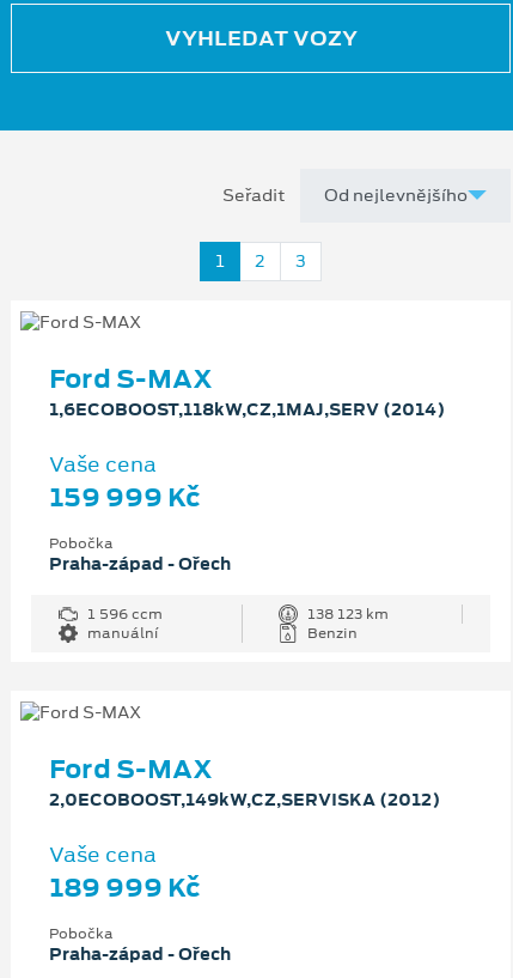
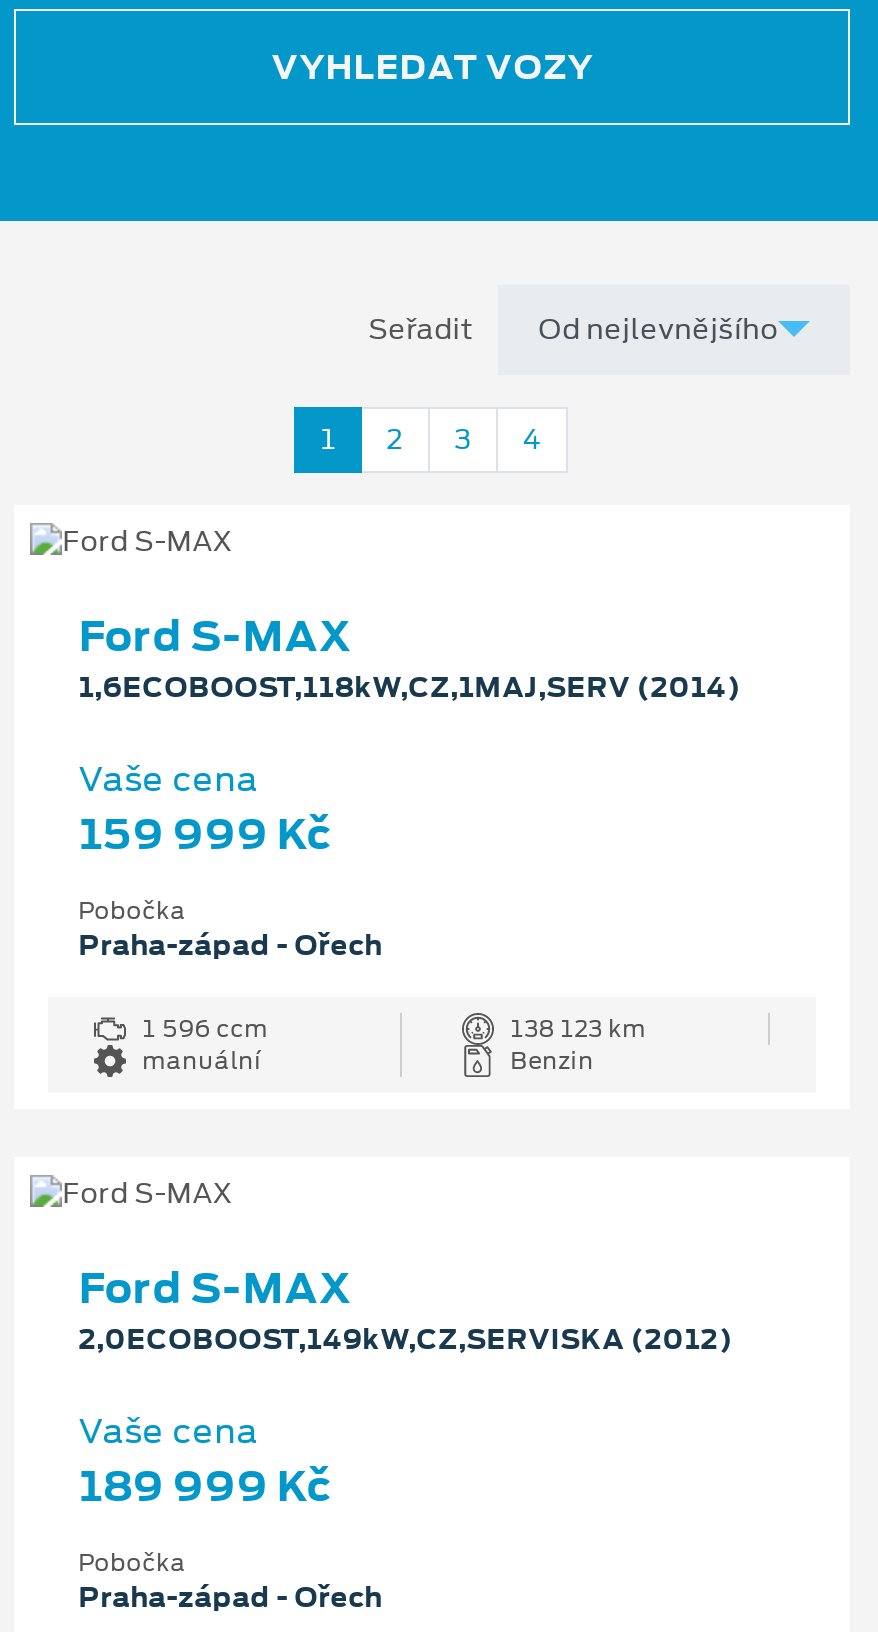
+ 4
